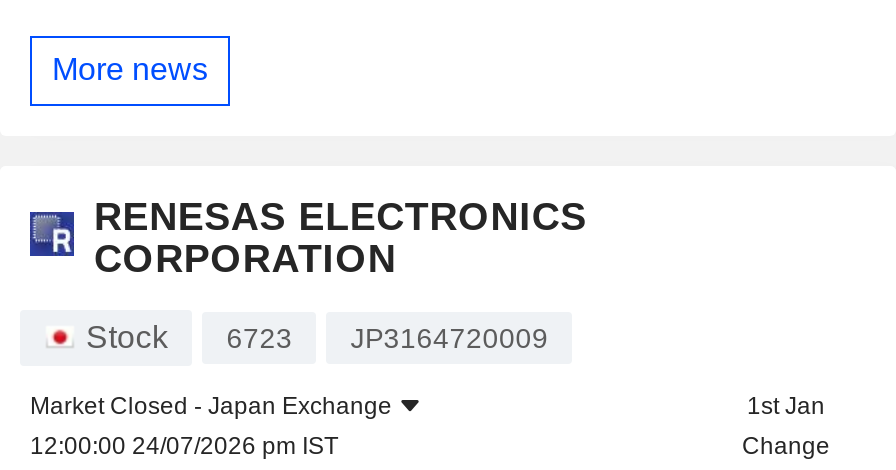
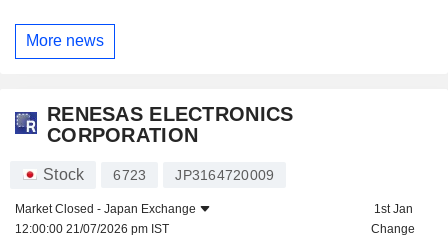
- 12:00:00 24/07/2026 pm IST
+ 12:00:00 21/07/2026 pm IST
